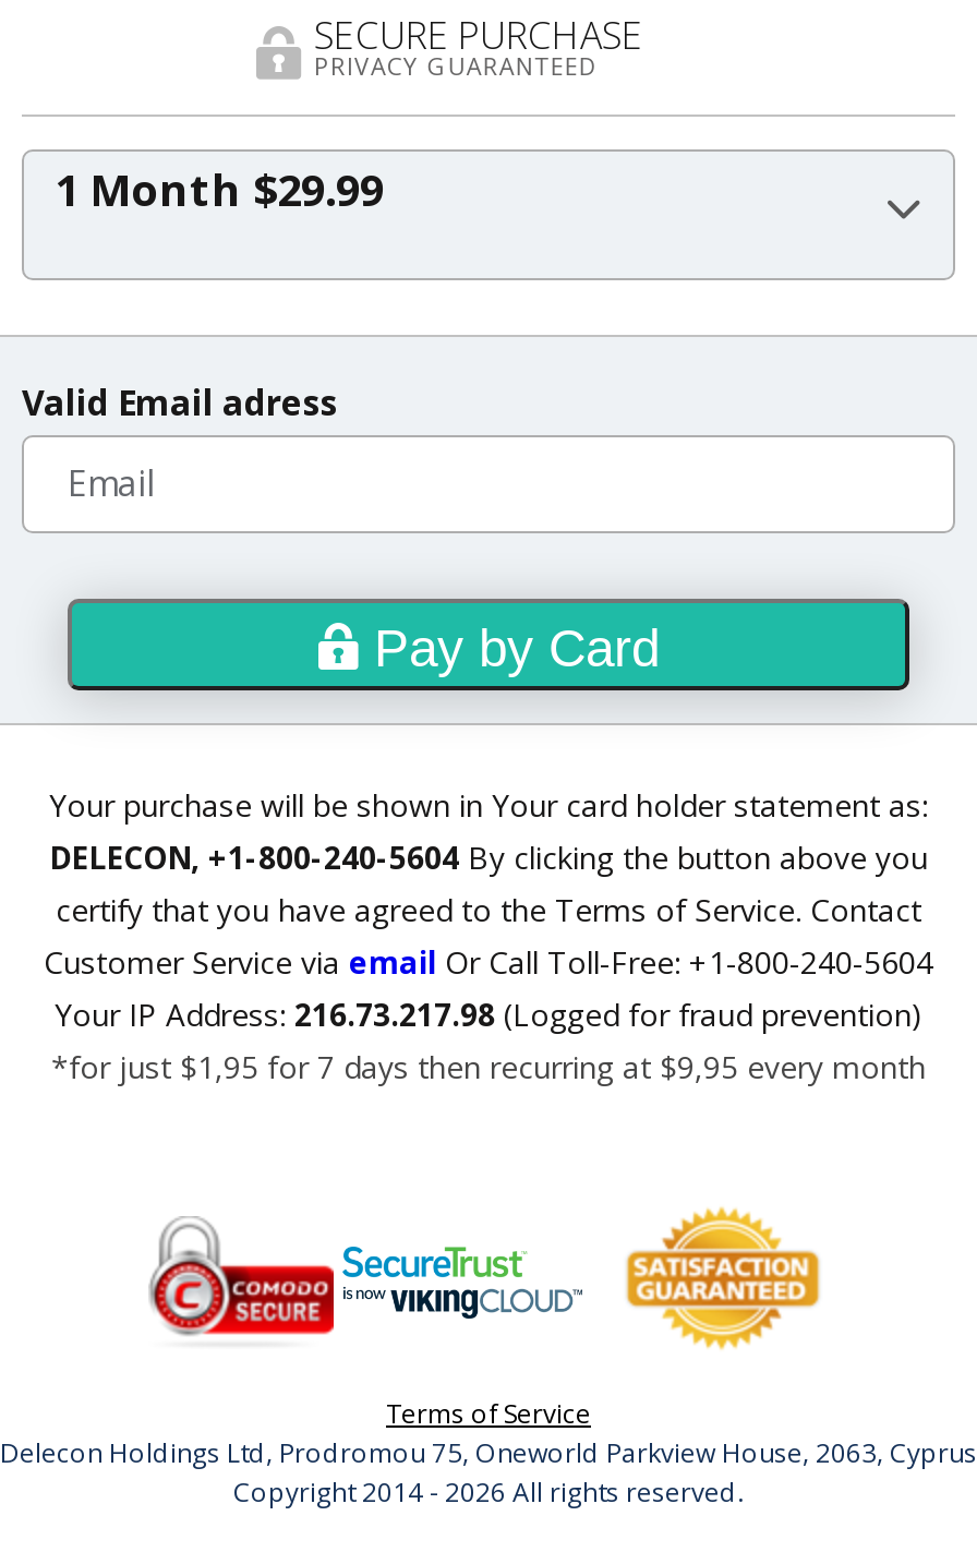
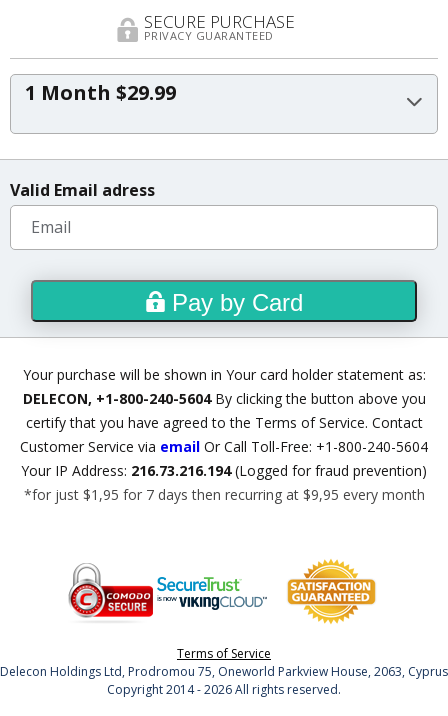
- Your IP Address: 216.73.217.98 (Logged for fraud prevention)
+ Your IP Address: 216.73.216.194 (Logged for fraud prevention)
